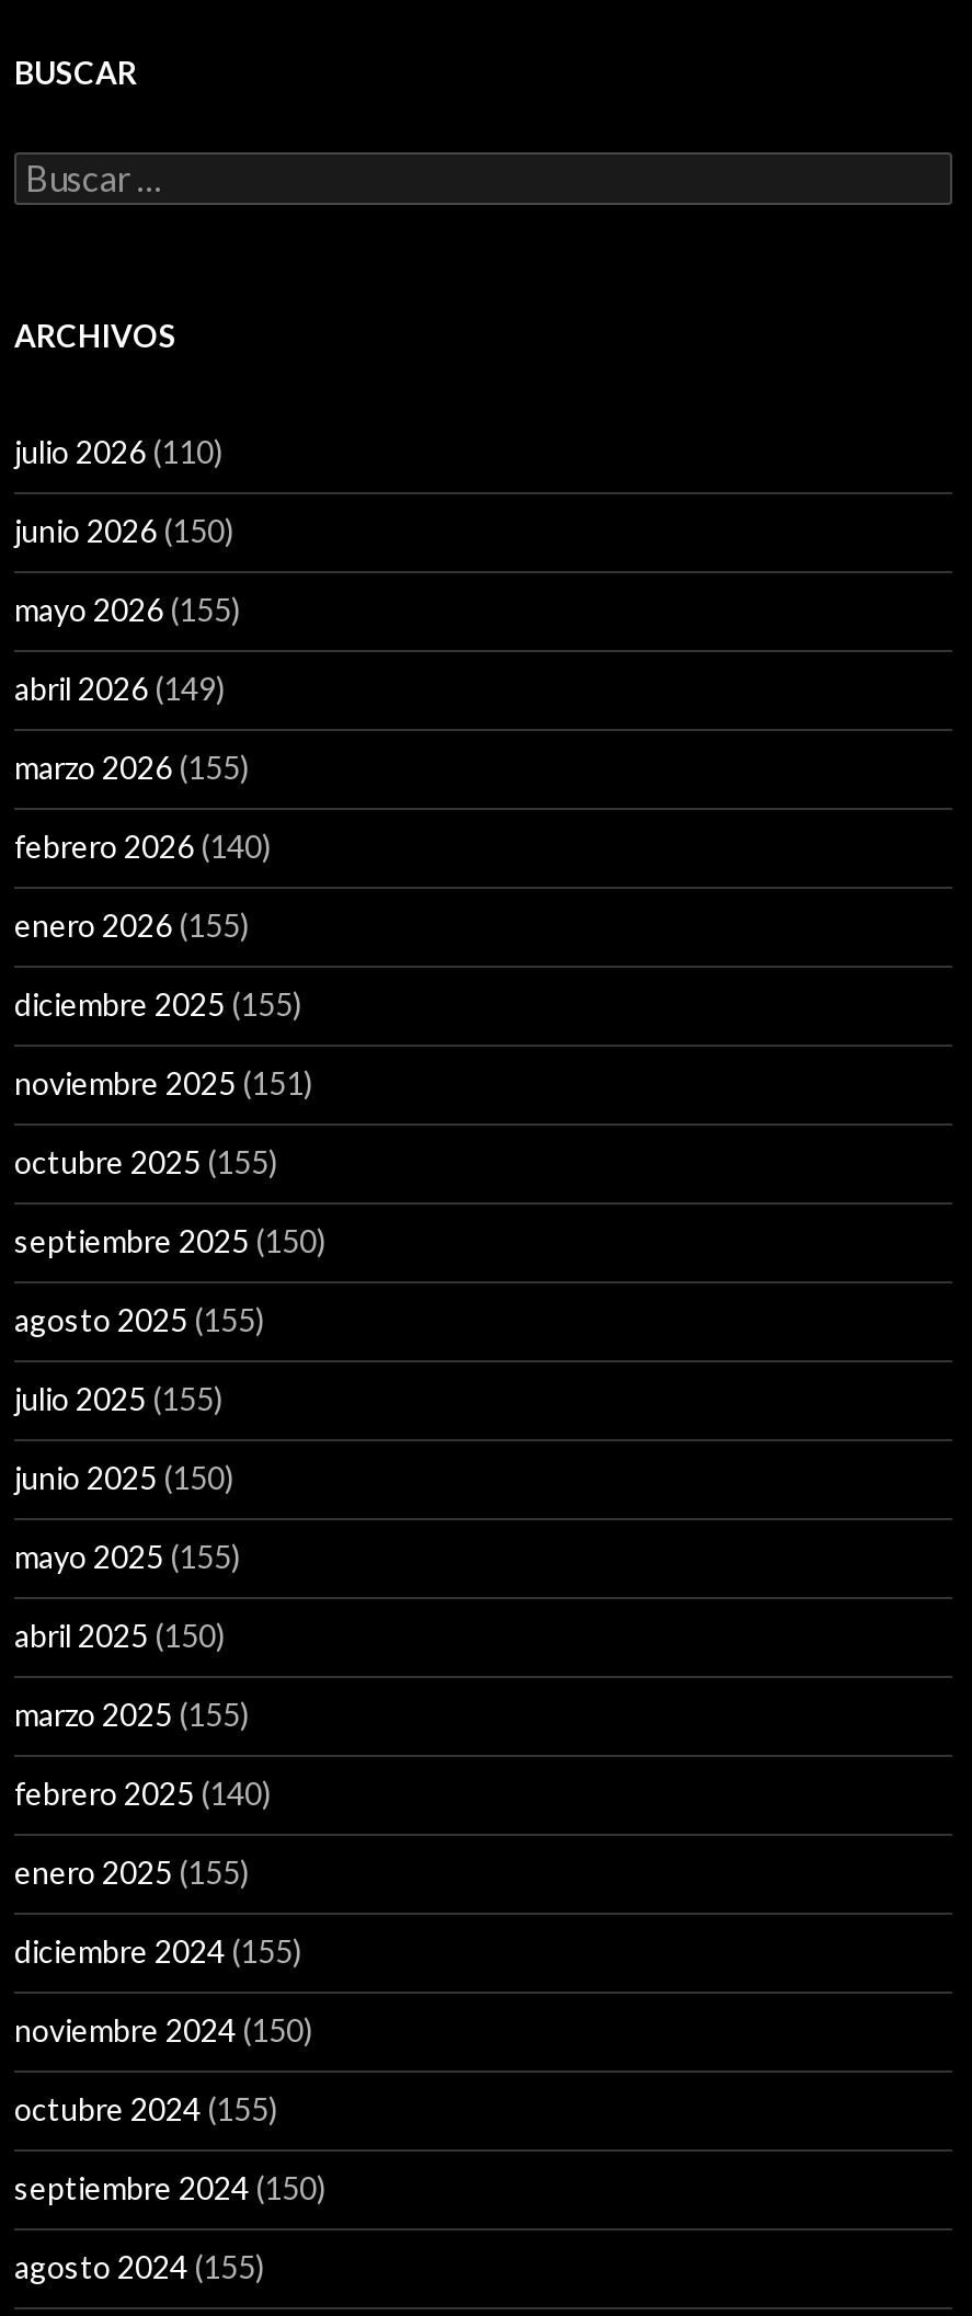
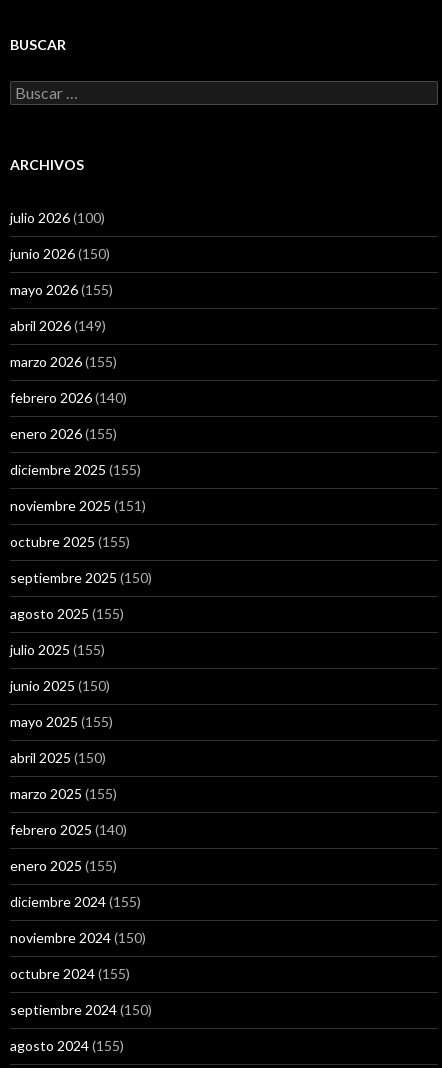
- julio 2026 (110)
+ julio 2026 (100)
